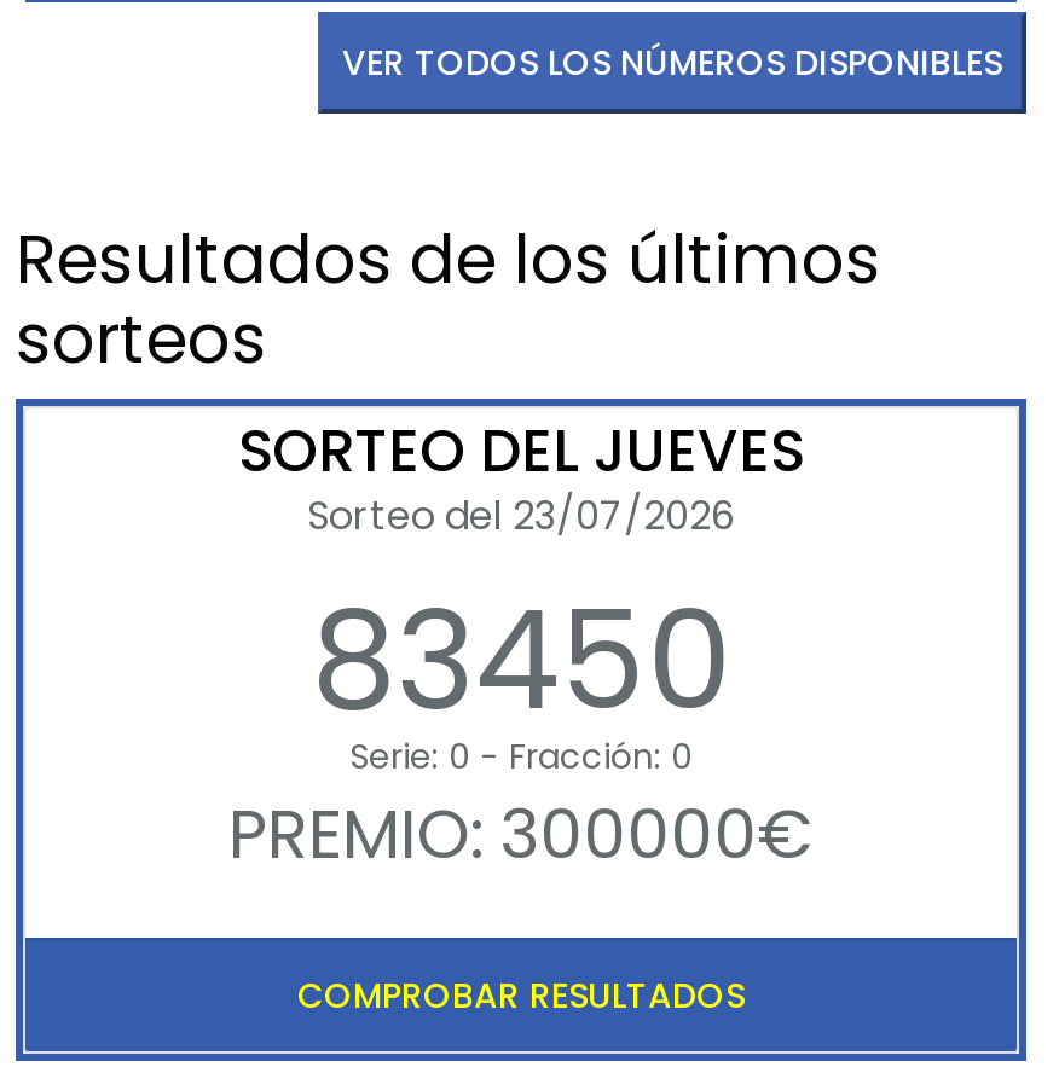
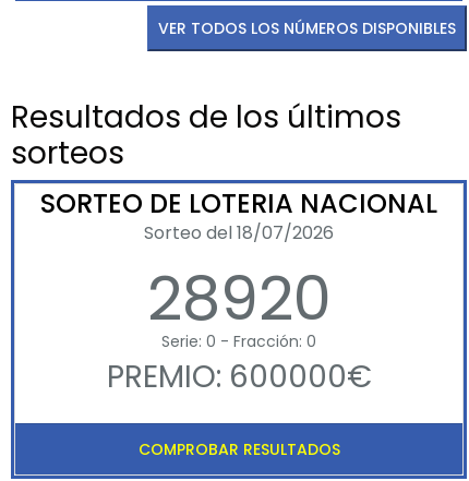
- SORTEO DEL JUEVES
- Sorteo del 23/07/2026
- 83450
+ SORTEO DE LOTERIA NACIONAL
+ Sorteo del 18/07/2026
+ 28920

- PREMIO: 300000€
+ PREMIO: 600000€
